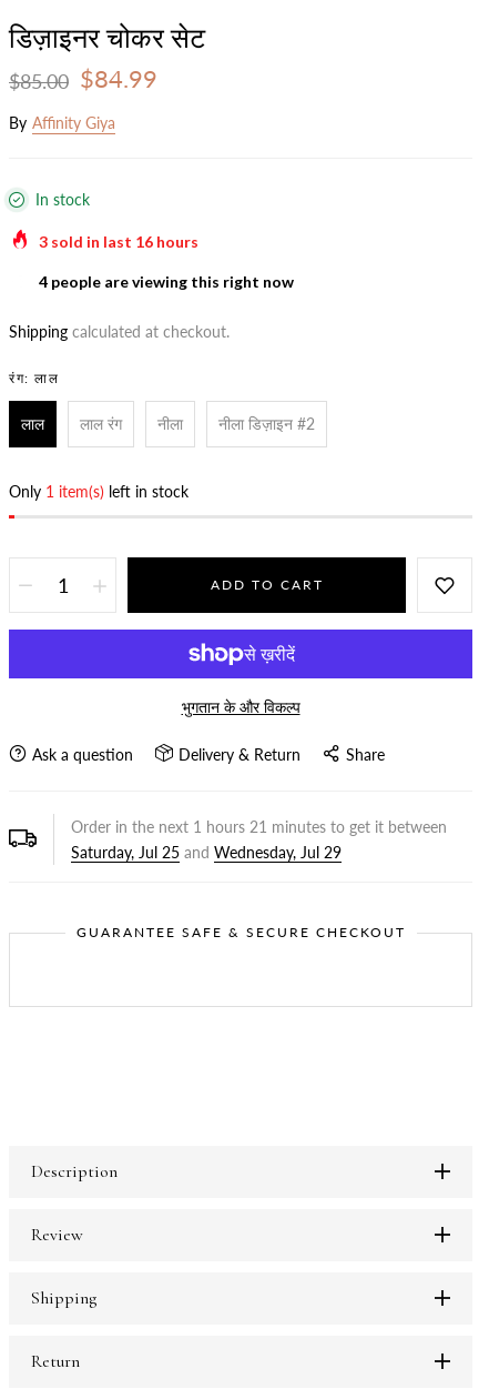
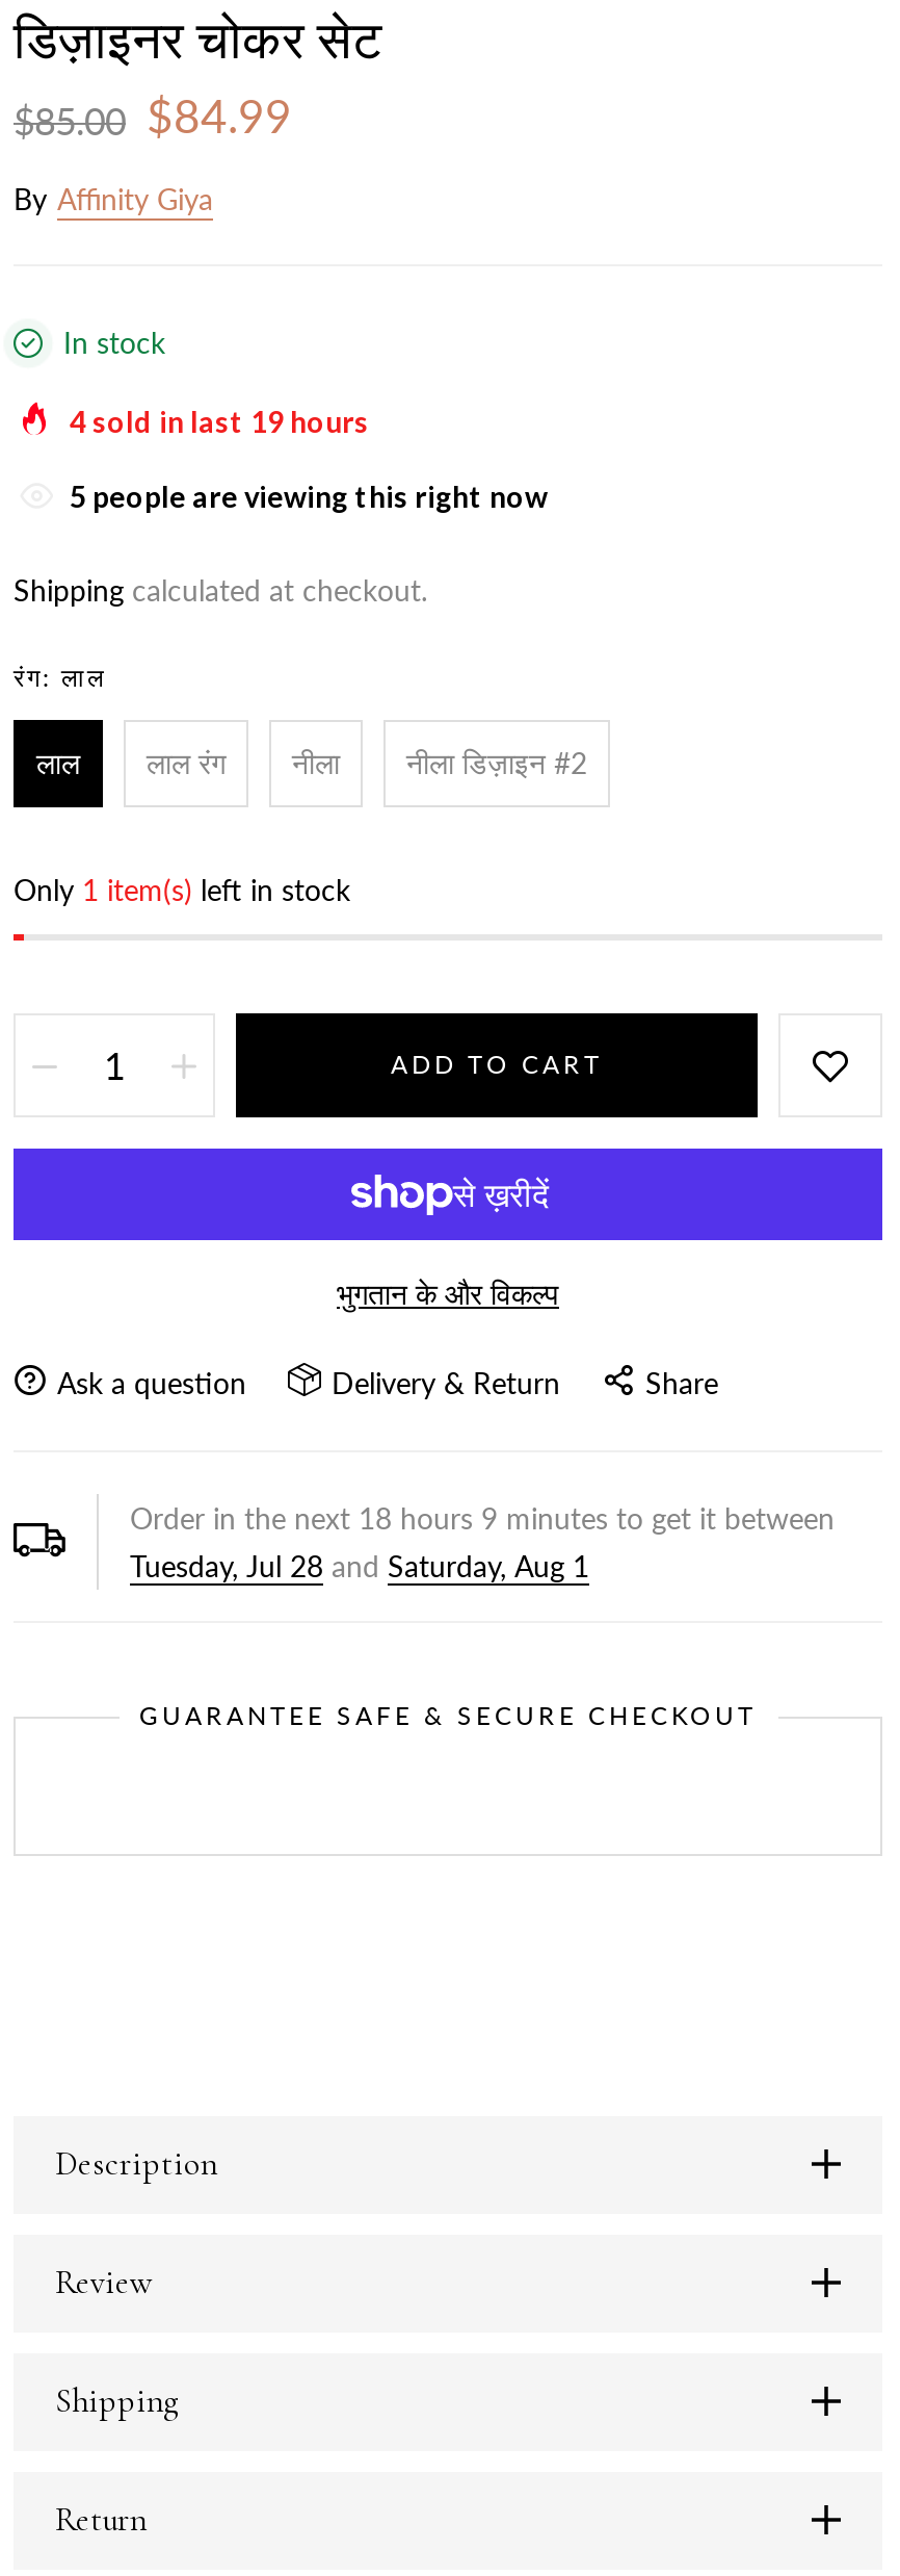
- 3 sold in last 16 hours
+ 4 sold in last 19 hours

- Order in the next 1 hours 21 minutes to get it between
+ Order in the next 18 hours 9 minutes to get it between

- Saturday, Jul 25 and Wednesday, Jul 29
+ Tuesday, Jul 28 and Saturday, Aug 1
